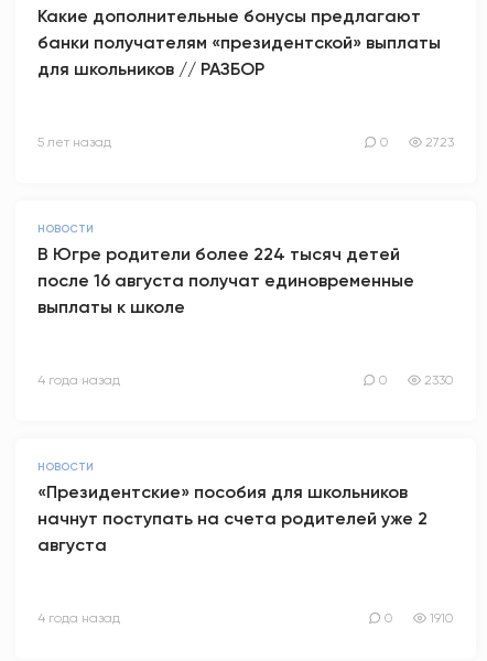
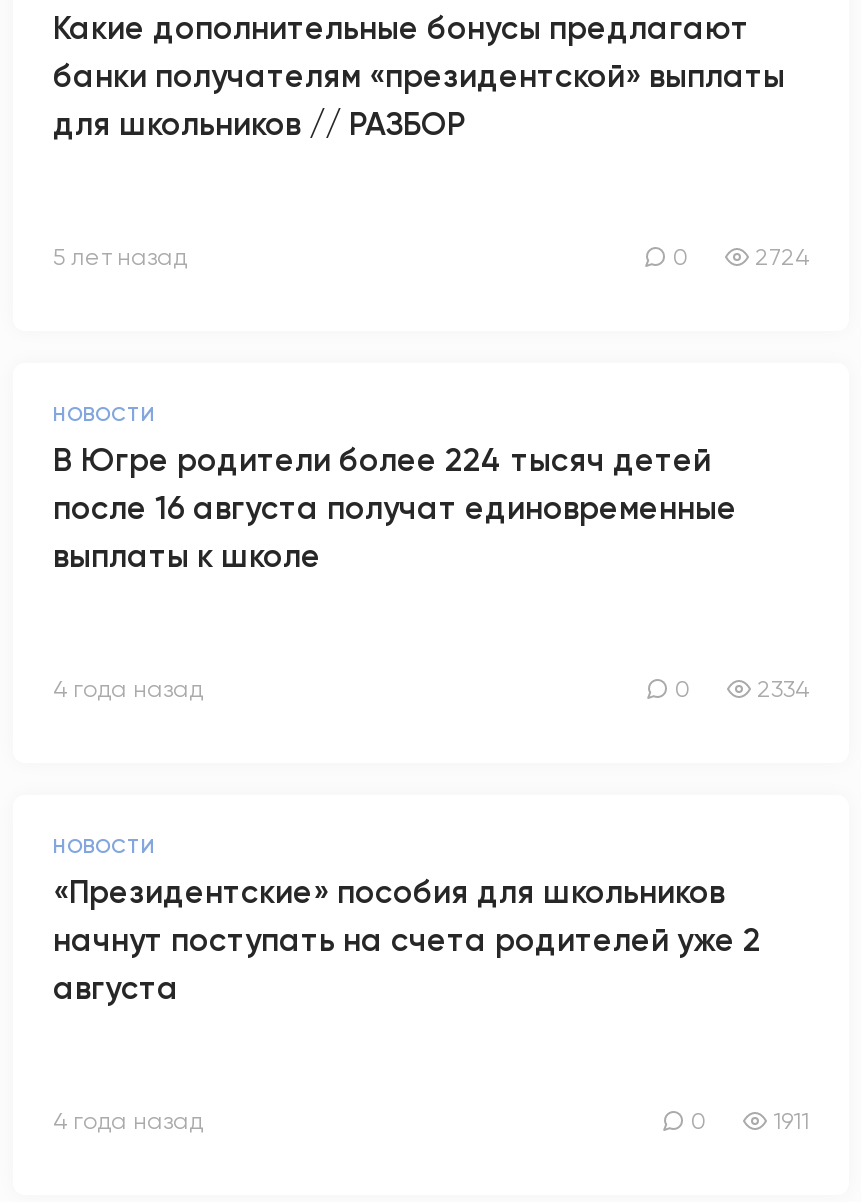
- 2723
+ 2724

- 2330
+ 2334

- 1910
+ 1911
